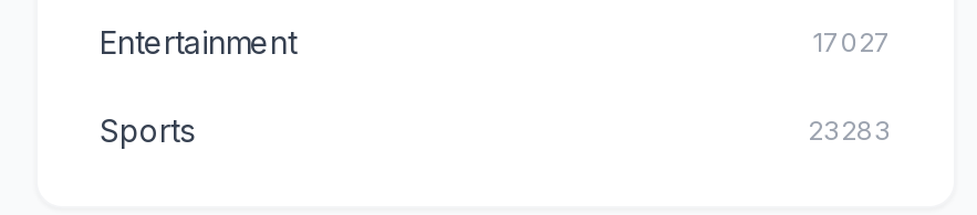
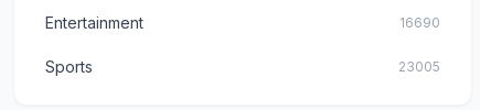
- 17027
+ 16690

- 23283
+ 23005
